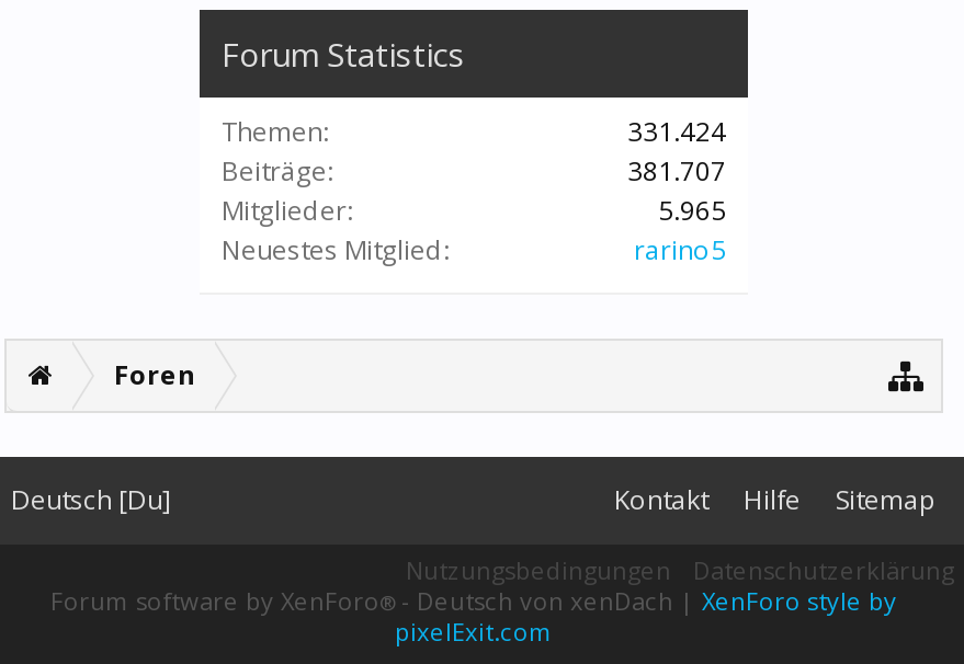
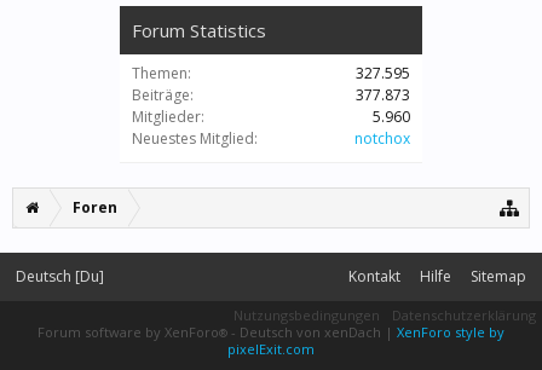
- 331.424
+ 327.595

- 381.707
+ 377.873

- 5.965
+ 5.960

- rarino5
+ notchox
